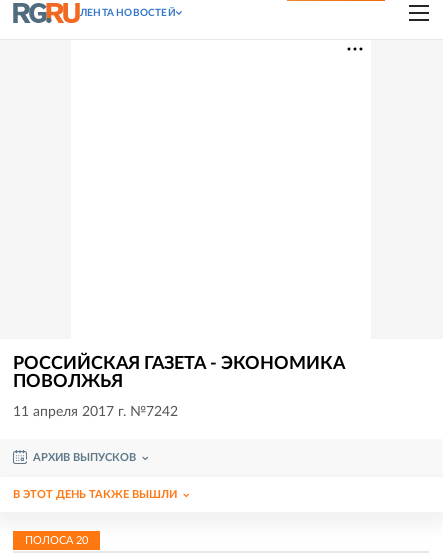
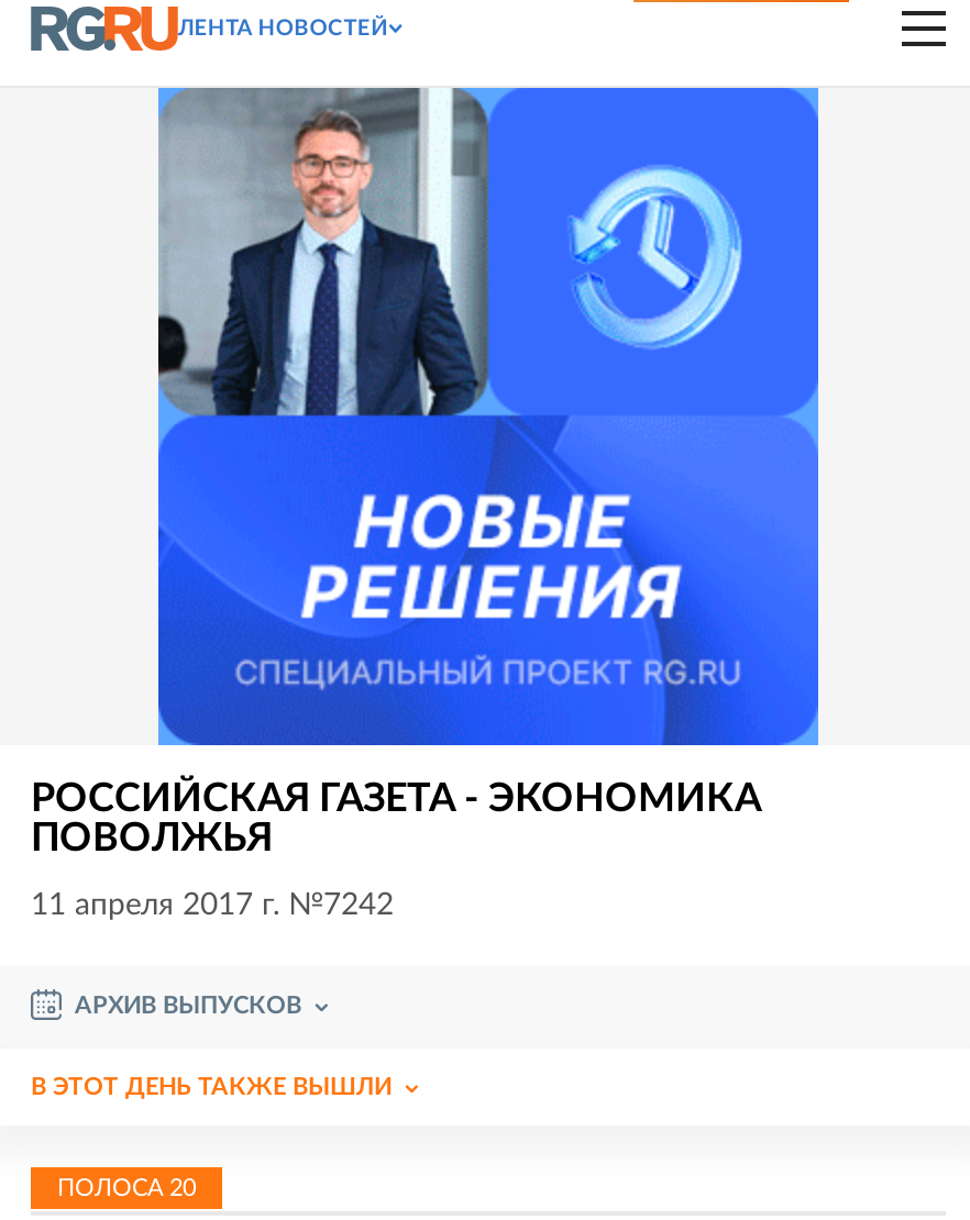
+ [image]
